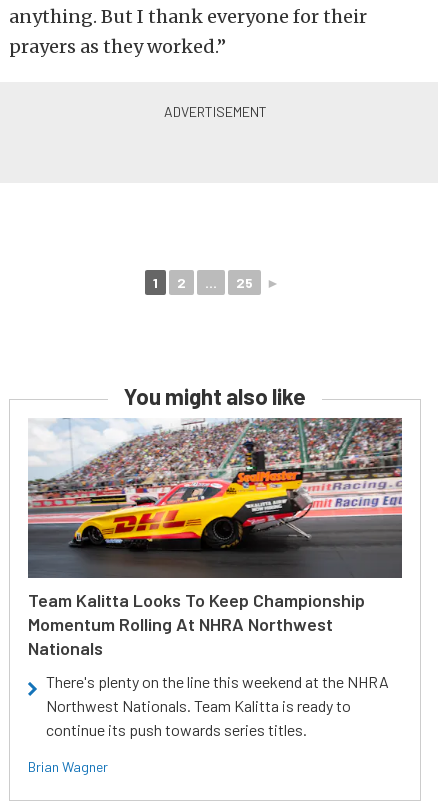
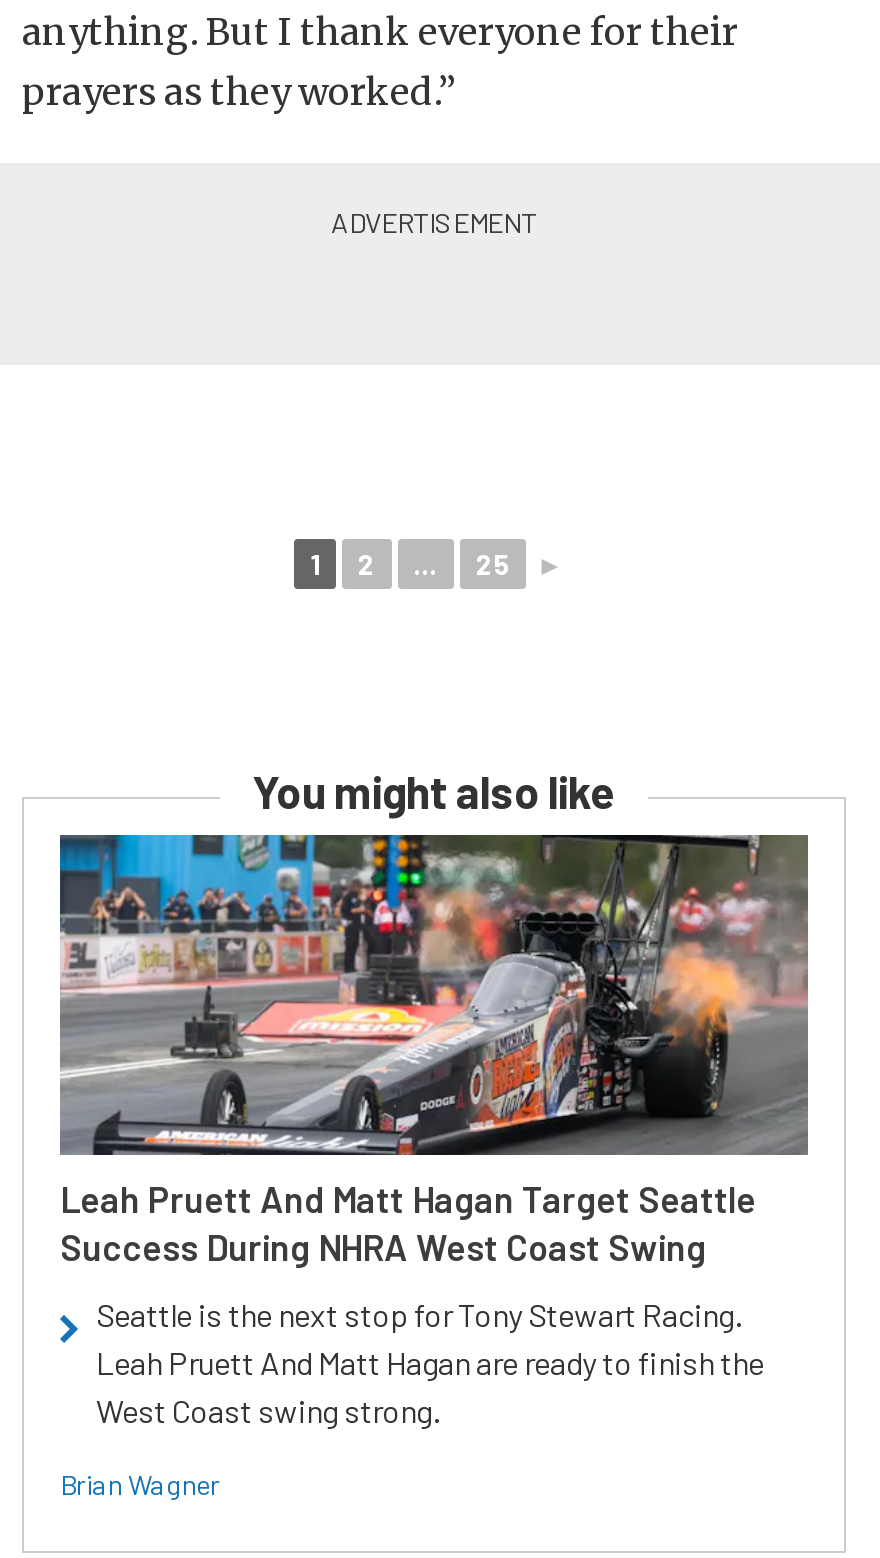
- [image]
- Team Kalitta Looks To Keep Championship
- Momentum Rolling At NHRA Northwest
- Nationals
+ [image]
+ Leah Pruett And Matt Hagan Target Seattle
+ Success During NHRA West Coast Swing

- There's plenty on the line this weekend at the NHRA
- Northwest Nationals. Team Kalitta is ready to
- continue its push towards series titles.
+ Seattle is the next stop for Tony Stewart Racing.
+ Leah Pruett And Matt Hagan are ready to finish the
+ West Coast swing strong.
